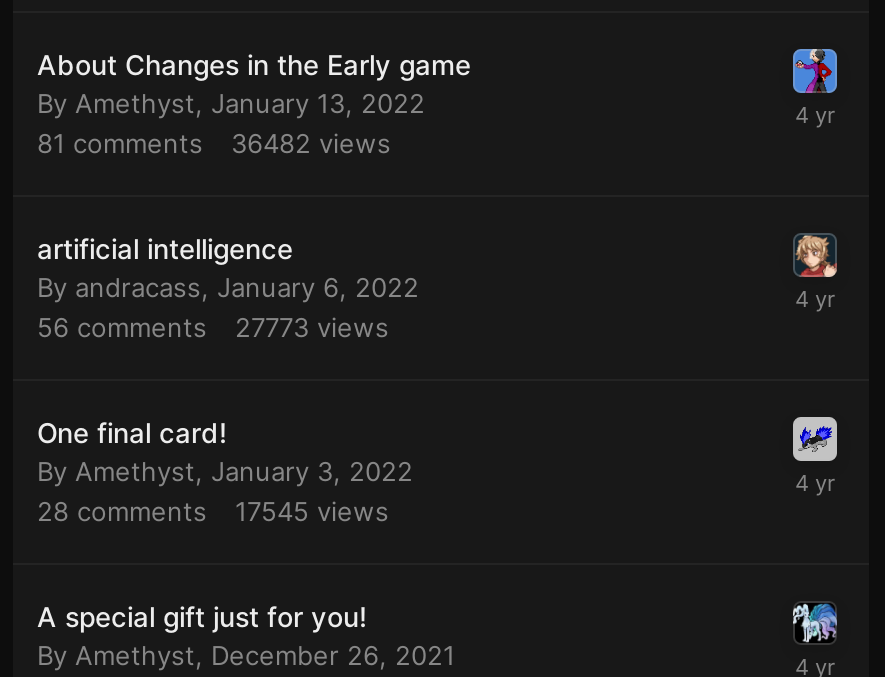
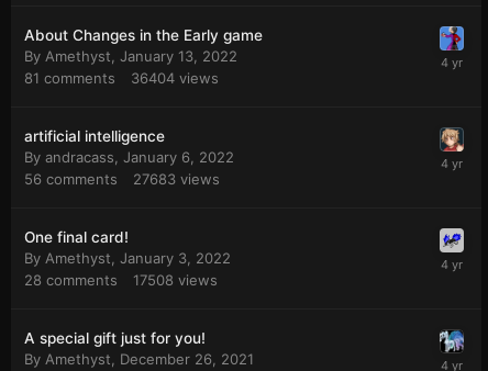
- 81 comments 36482 views
+ 81 comments 36404 views

- 56 comments 27773 views
+ 56 comments 27683 views

- 28 comments 17545 views
+ 28 comments 17508 views
